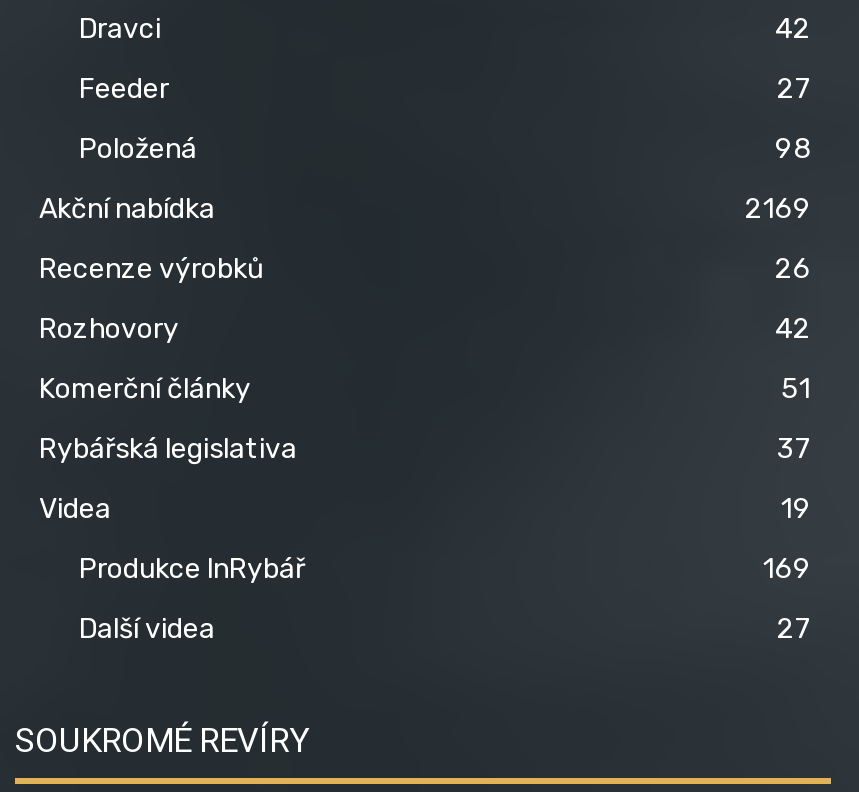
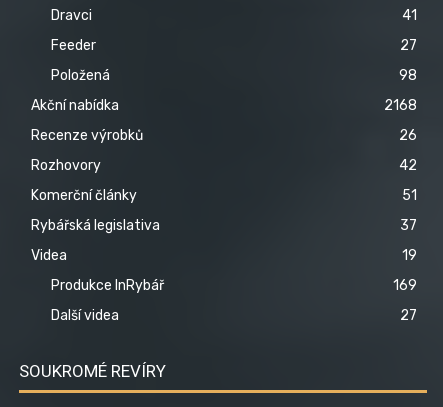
- 42
+ 41

- 2169
+ 2168
